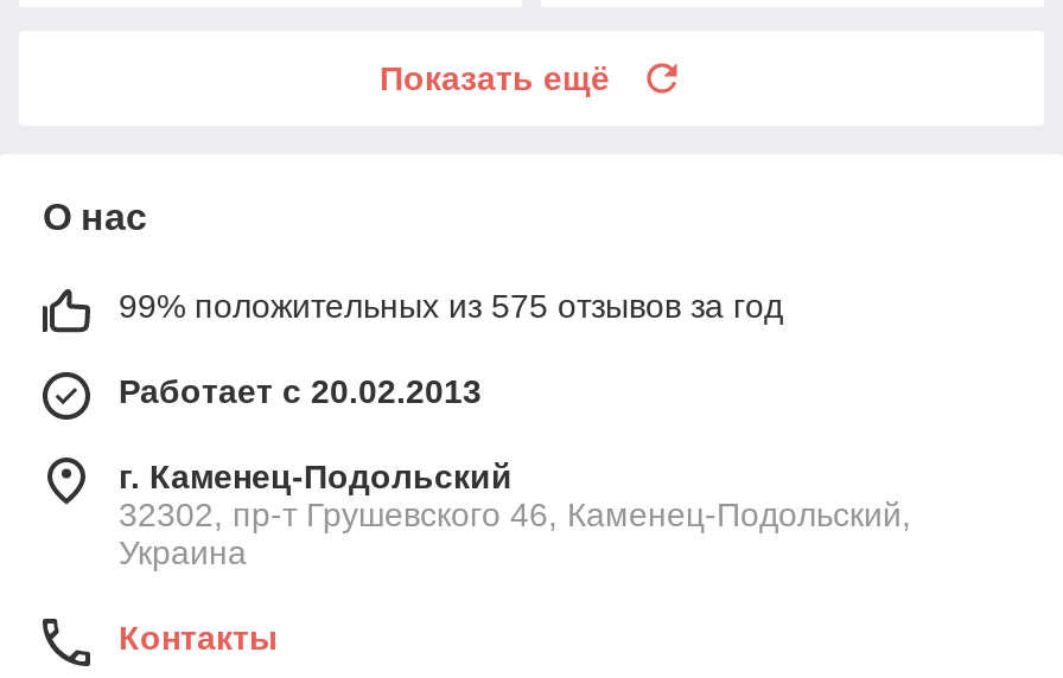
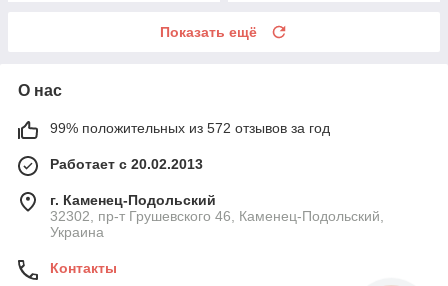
- 99% положительных из 575 отзывов за год
+ 99% положительных из 572 отзывов за год
